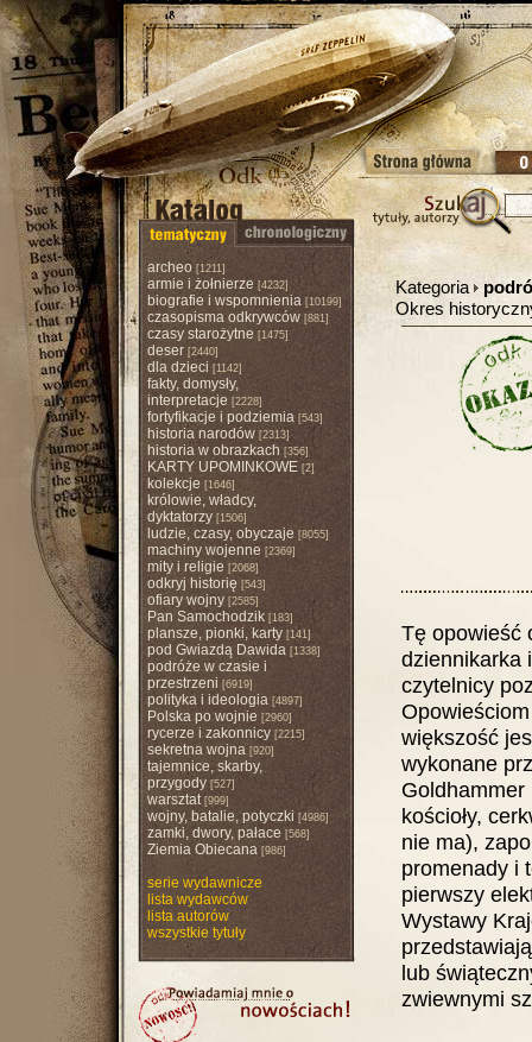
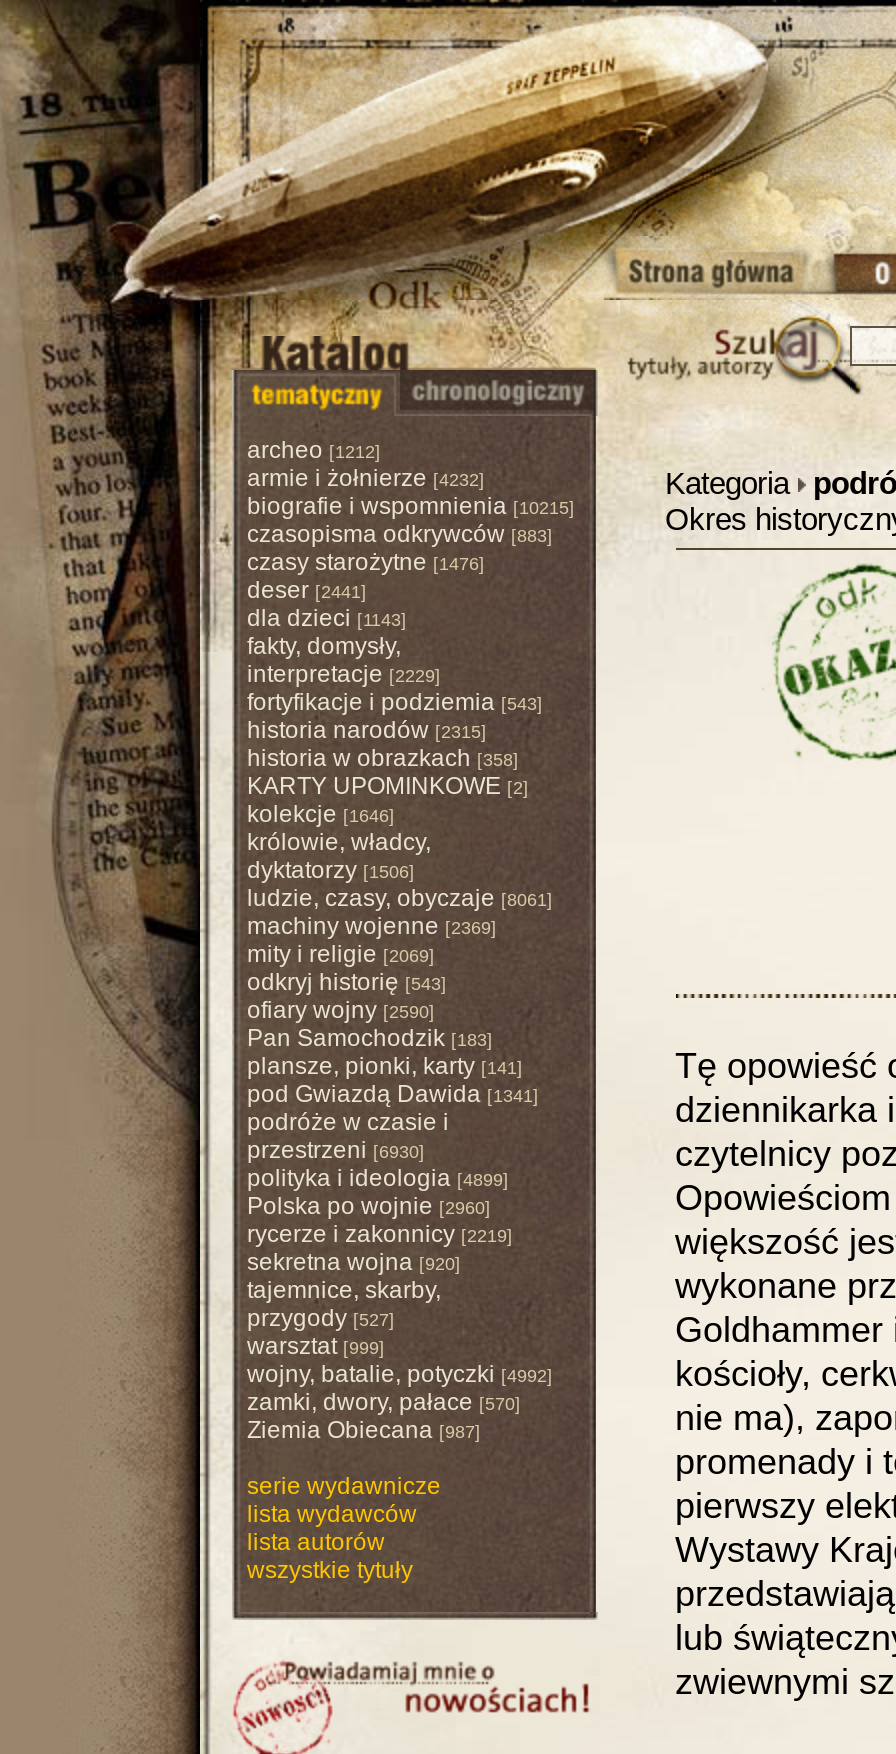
- archeo [1211]
+ archeo [1212]

- biografie i wspomnienia [10199]
+ biografie i wspomnienia [10215]

- czasopisma odkrywców [881]
+ czasopisma odkrywców [883]

- czasy starożytne [1475]
+ czasy starożytne [1476]

- deser [2440]
+ deser [2441]

- dla dzieci [1142]
+ dla dzieci [1143]

- interpretacje [2228]
+ interpretacje [2229]

- historia narodów [2313]
+ historia narodów [2315]

- historia w obrazkach [356]
+ historia w obrazkach [358]

- ludzie, czasy, obyczaje [8055]
+ ludzie, czasy, obyczaje [8061]

- mity i religie[2068]
+ mity i religie[2069]

- ofiary wojny [2585]
+ ofiary wojny [2590]

- pod Gwiazdą Dawida [1338]
+ pod Gwiazdą Dawida [1341]

- przestrzeni [6919]
+ przestrzeni [6930]

- polityka i ideologia [4897]
+ polityka i ideologia [4899]

- rycerze i zakonnicy [2215]
+ rycerze i zakonnicy [2219]

- wojny, batalie, potyczki [4986]
+ wojny, batalie, potyczki [4992]

- zamki, dwory, pałace [568]
+ zamki, dwory, pałace [570]

- Ziemia Obiecana [986]
+ Ziemia Obiecana [987]
